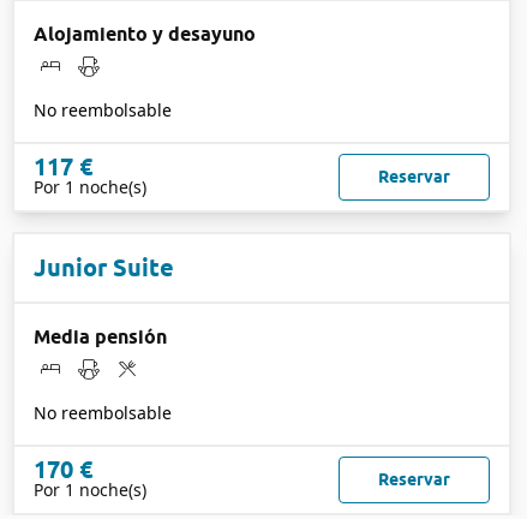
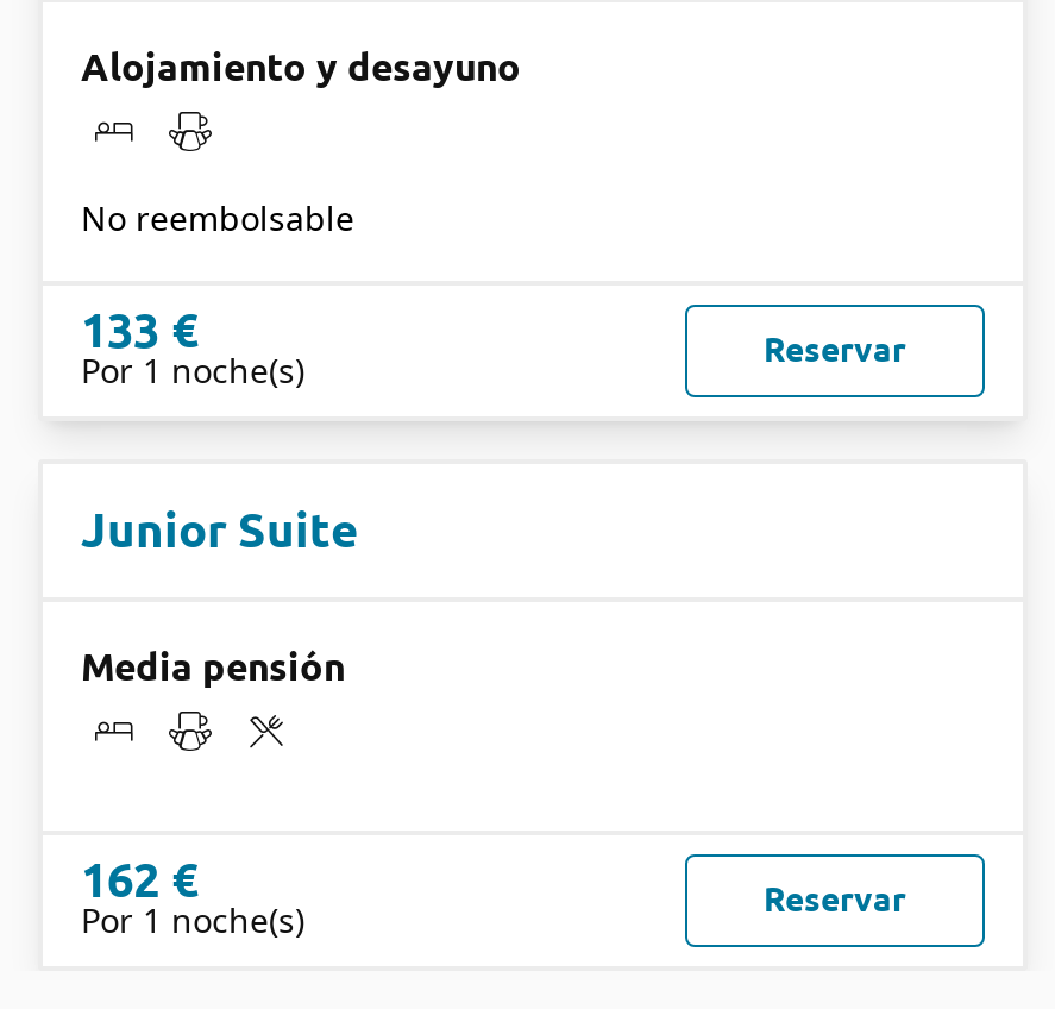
- 117 €
+ 133 €

- No reembolsable
- 170 €
+ 162 €
